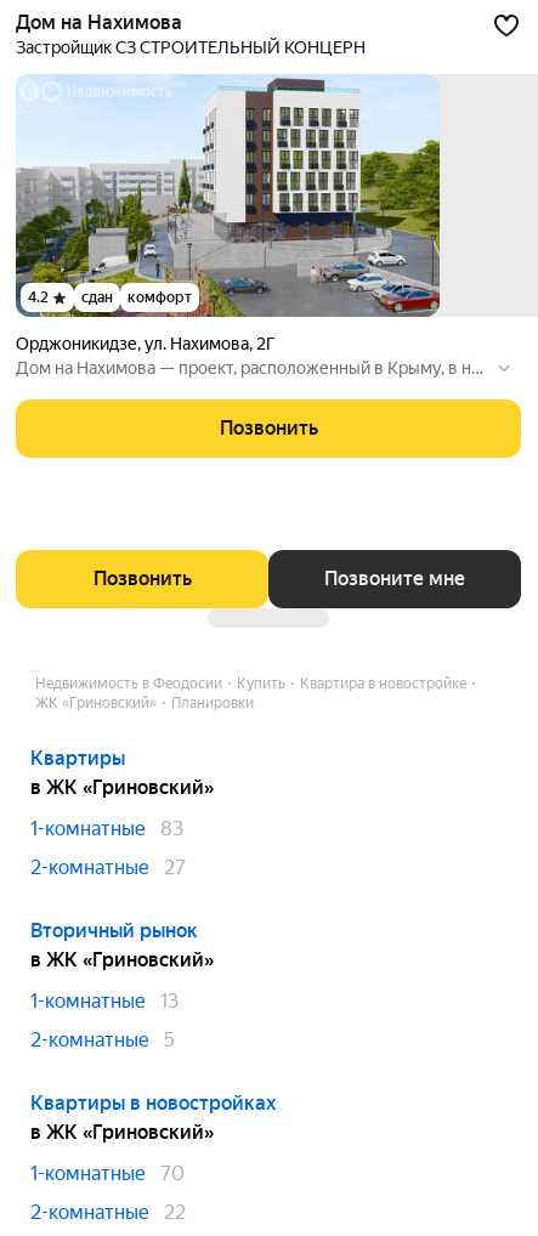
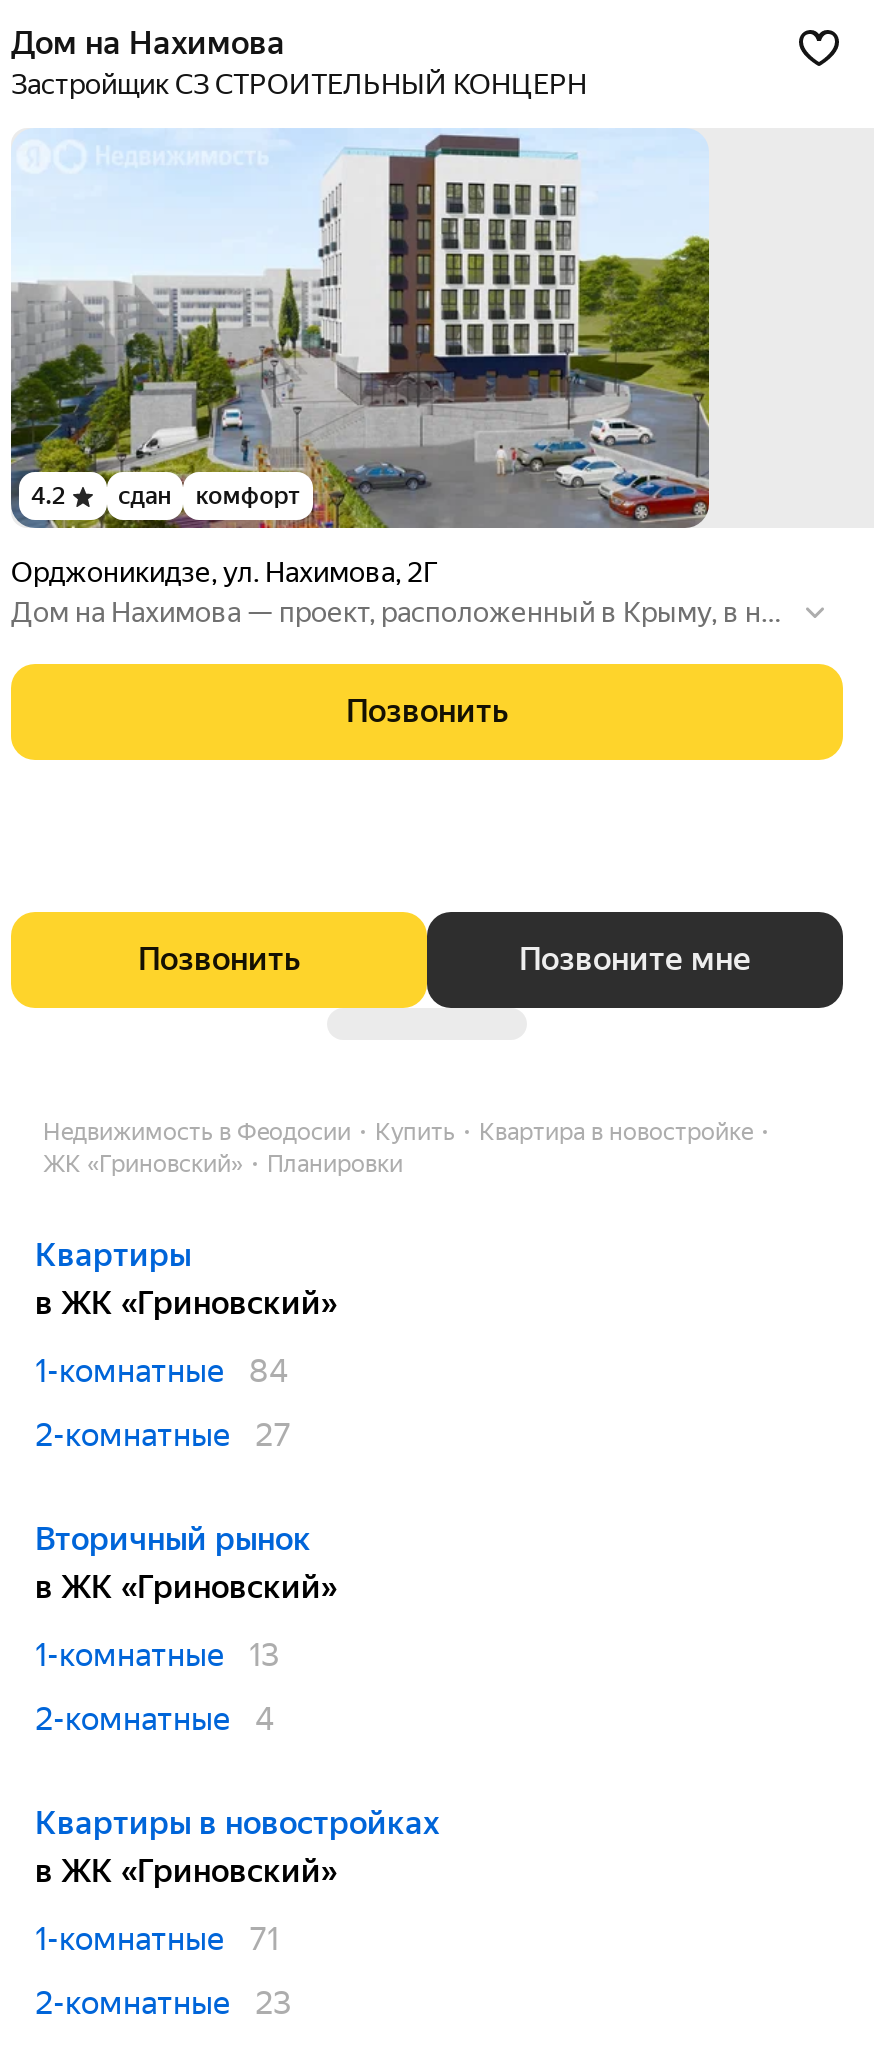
- 1-комнатные 83
+ 1-комнатные 84

- 2-комнатные 5
+ 2-комнатные 4

- 1-комнатные 70
+ 1-комнатные 71

- 2-комнатные 22
+ 2-комнатные 23
